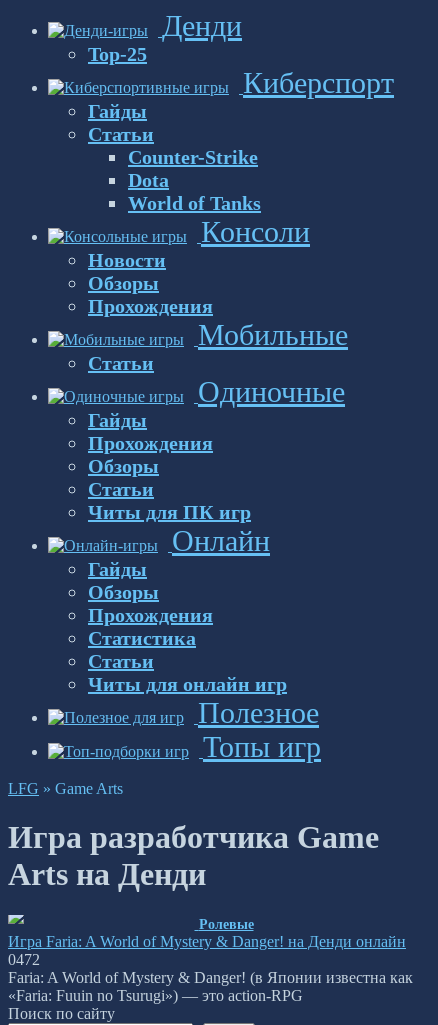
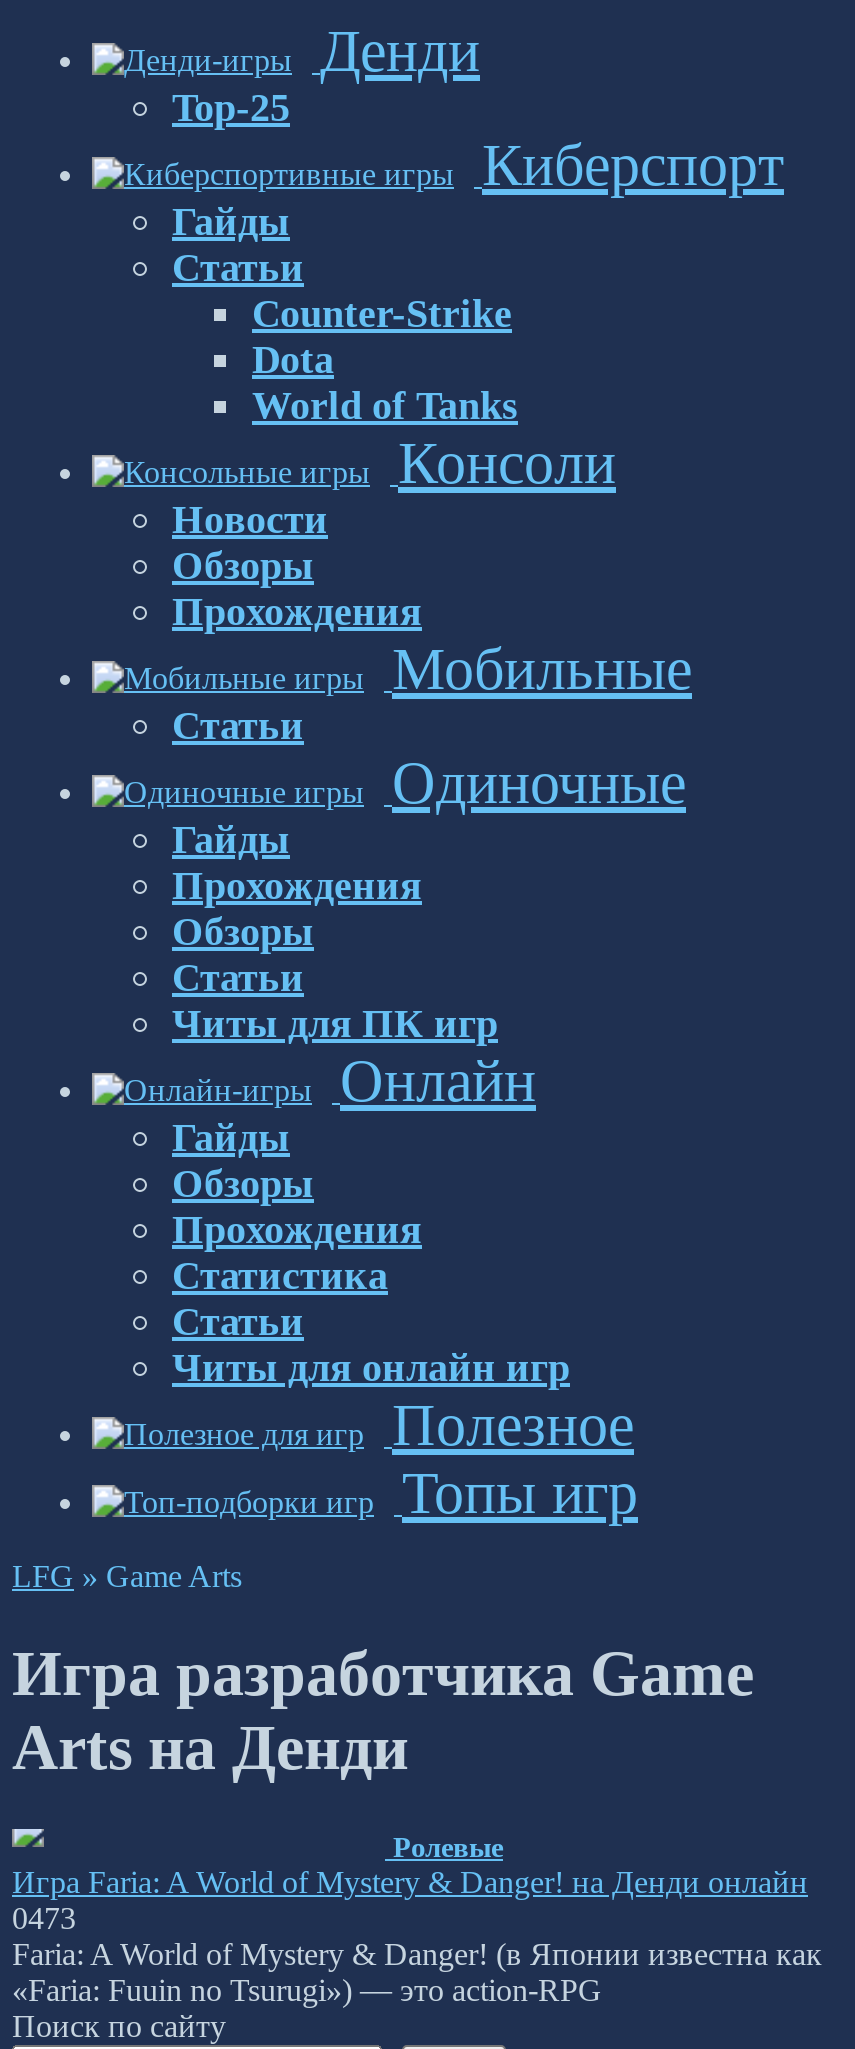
- 0472
+ 0473
